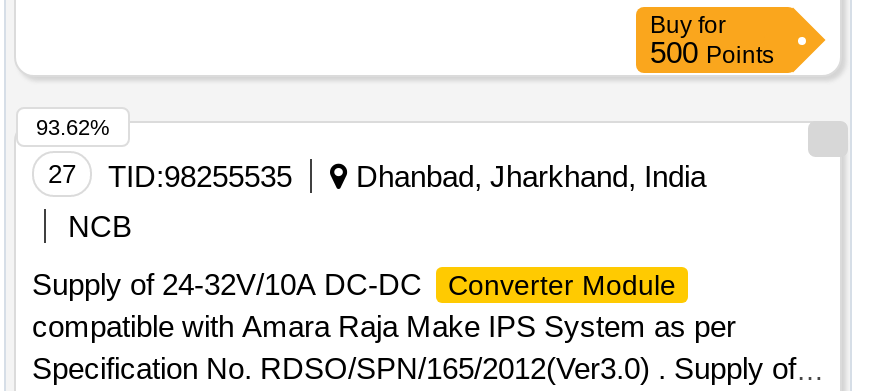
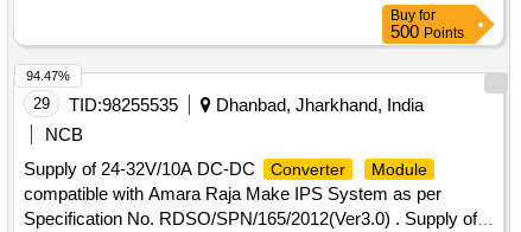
- 93.62%
+ 94.47%

- 27 TID:98255535 Dhanbad, Jharkhand, India
+ 29 TID:98255535 Dhanbad, Jharkhand, India
